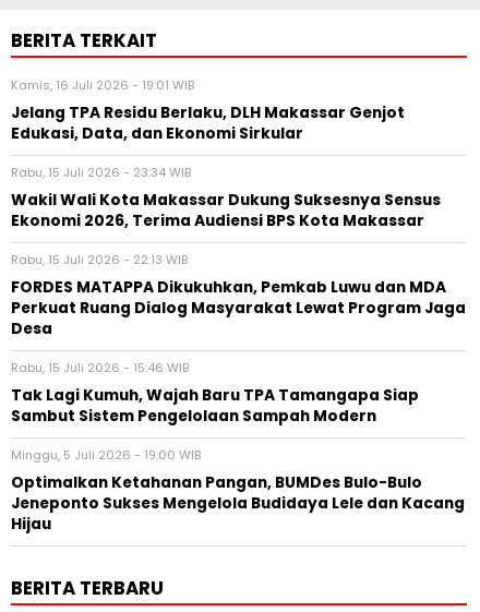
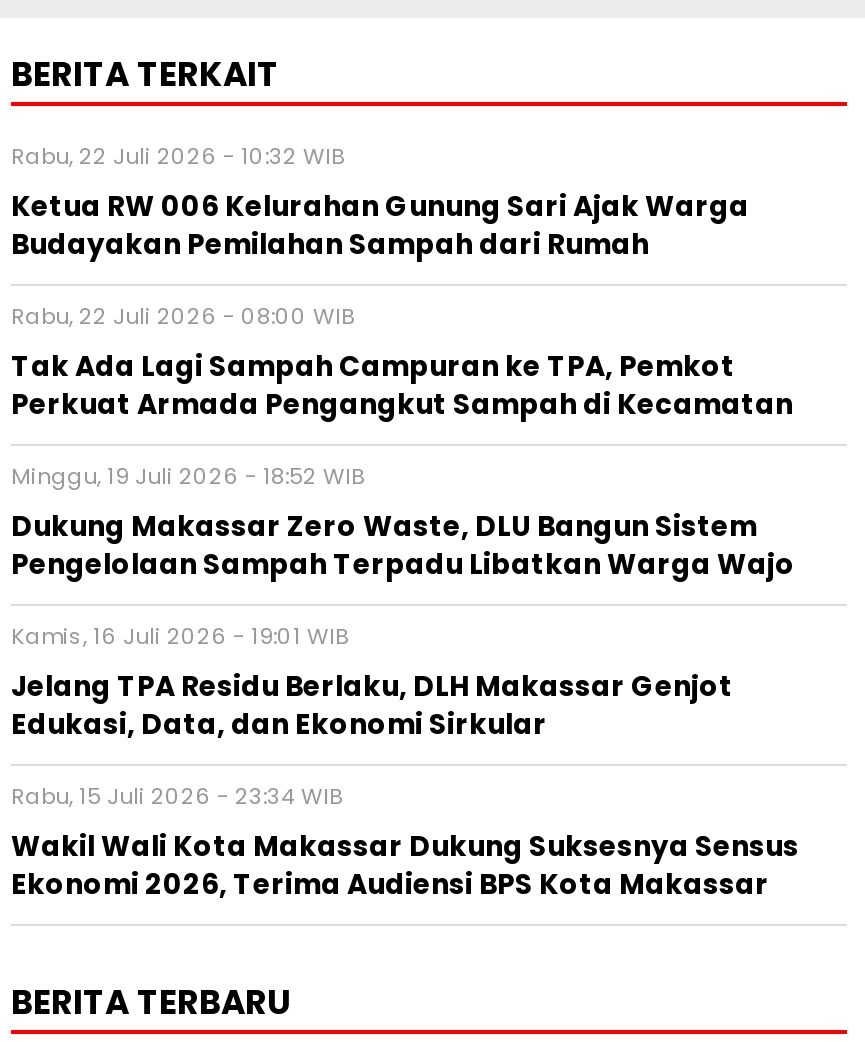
+ Rabu, 22 Juli 2026 - 10:32 WIB
+ Ketua RW 006 Kelurahan Gunung Sari Ajak Warga
+ Budayakan Pemilahan Sampah dari Rumah
+ Rabu, 22 Juli 2026 - 08:00 WIB
+ Tak Ada Lagi Sampah Campuran ke TPA, Pemkot
+ Perkuat Armada Pengangkut Sampah di Kecamatan
+ Minggu, 19 Juli 2026 - 18:52 WIB
+ Dukung Makassar Zero Waste, DLU Bangun Sistem
+ Pengelolaan Sampah Terpadu Libatkan Warga Wajo

moved down: Kamis, 16 Juli 2026 - 19:01 WIB | Jelang TPA Residu Berlaku, DLH Makassar Genjot | Edukasi, Data, dan Ekonomi Sirkular | Rabu, 15 Juli 2026 - 23:34 WIB | Wakil Wali Kota Makassar Dukung Suksesnya Sensus | Ekonomi 2026, Terima Audiensi BPS Kota Makassar

- Rabu, 15 Juli 2026 - 22:13 WIB
- FORDES MATAPPA Dikukuhkan, Pemkab Luwu dan MDA
- Perkuat Ruang Dialog Masyarakat Lewat Program Jaga
- Desa
- Rabu, 15 Juli 2026 - 15:46 WIB
- Tak Lagi Kumuh, Wajah Baru TPA Tamangapa Siap
- Sambut Sistem Pengelolaan Sampah Modern
- Minggu, 5 Juli 2026 - 19:00 WIB
- Optimalkan Ketahanan Pangan, BUMDes Bulo-Bulo
- Jeneponto Sukses Mengelola Budidaya Lele dan Kacang
- Hijau
